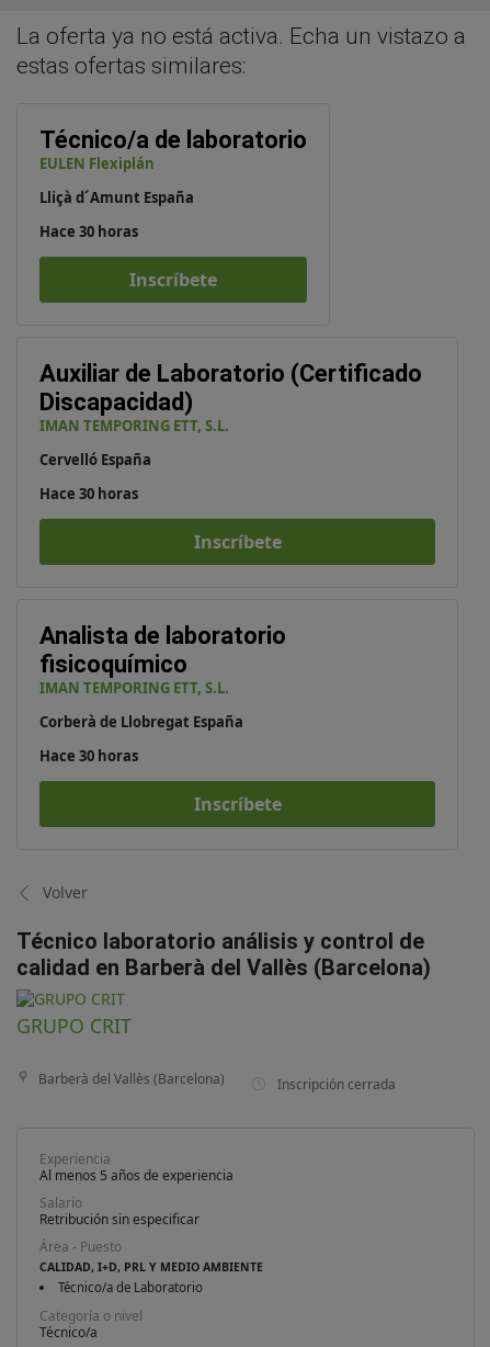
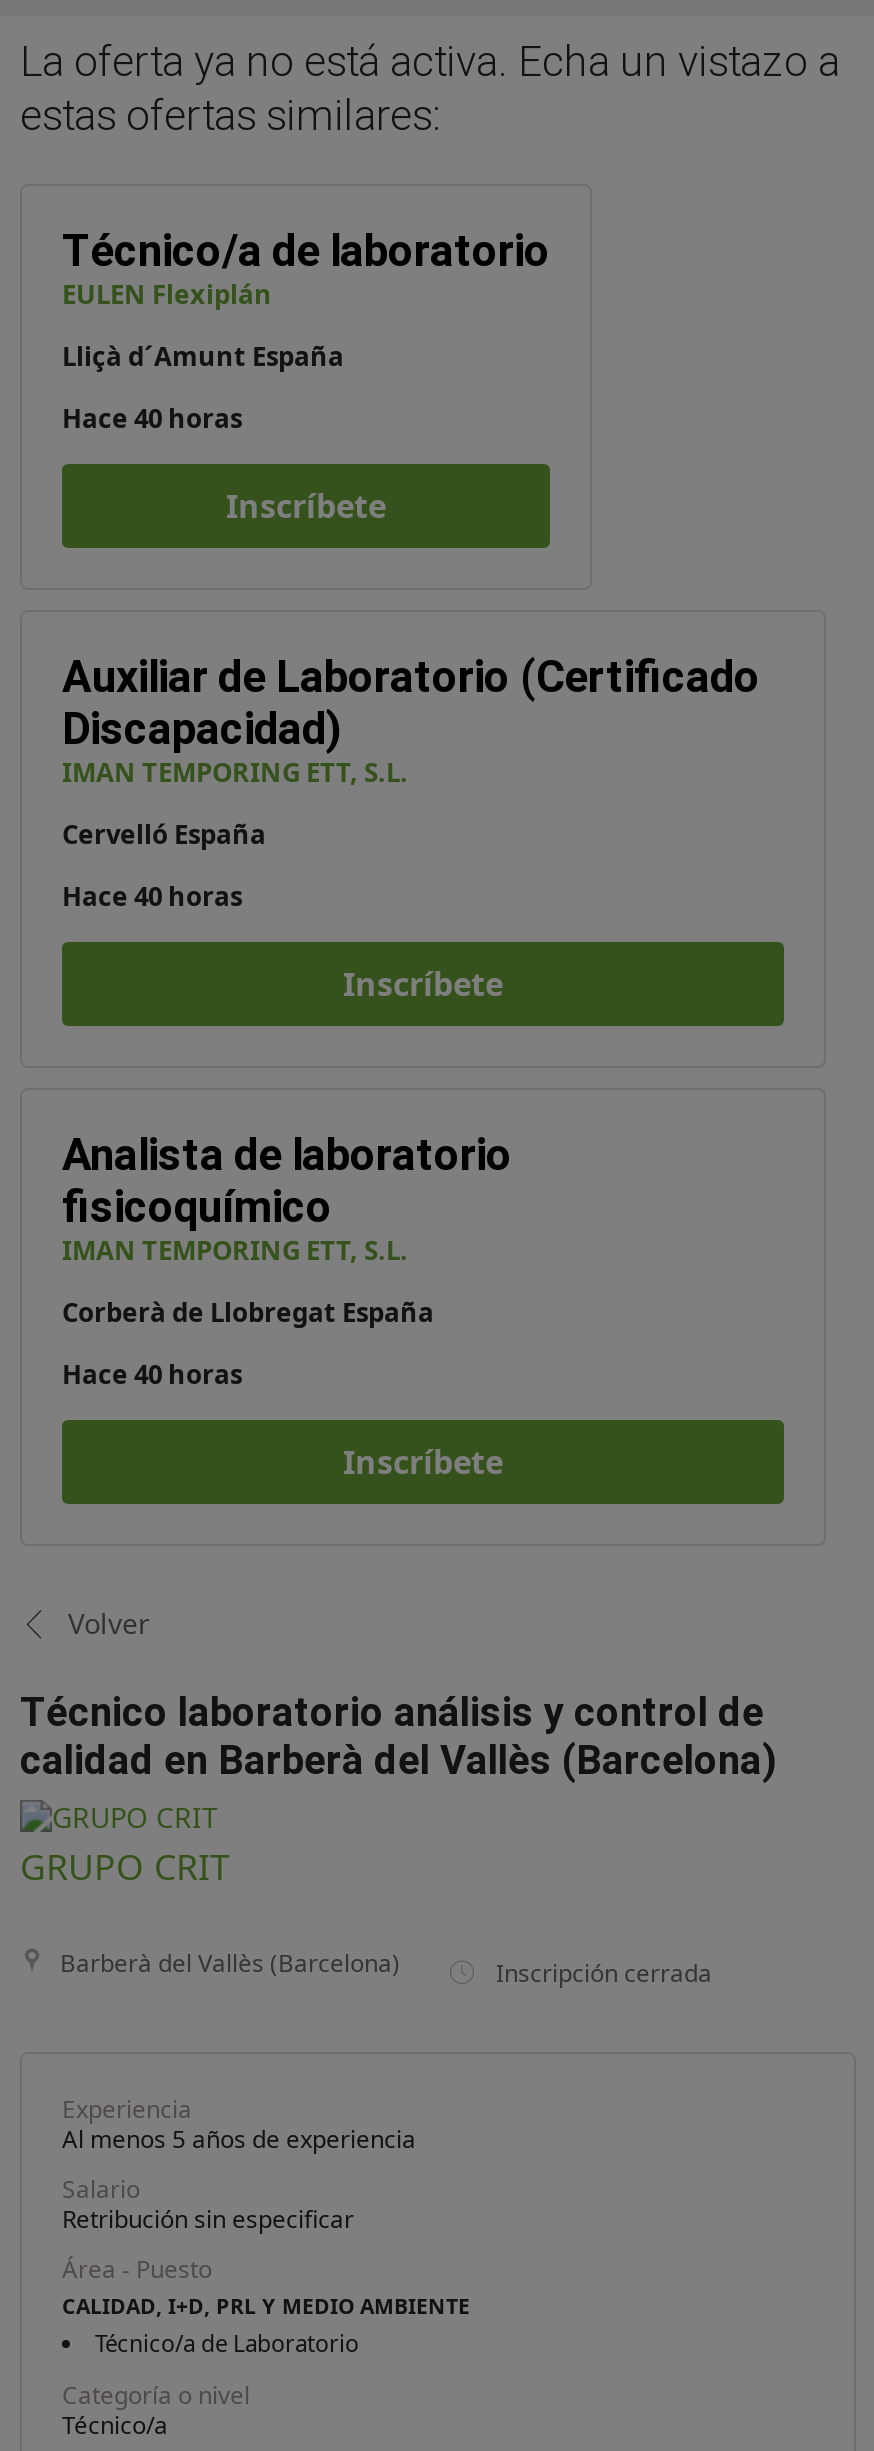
- Hace 30 horas
+ Hace 40 horas

- Hace 30 horas
+ Hace 40 horas

- Hace 30 horas
+ Hace 40 horas
